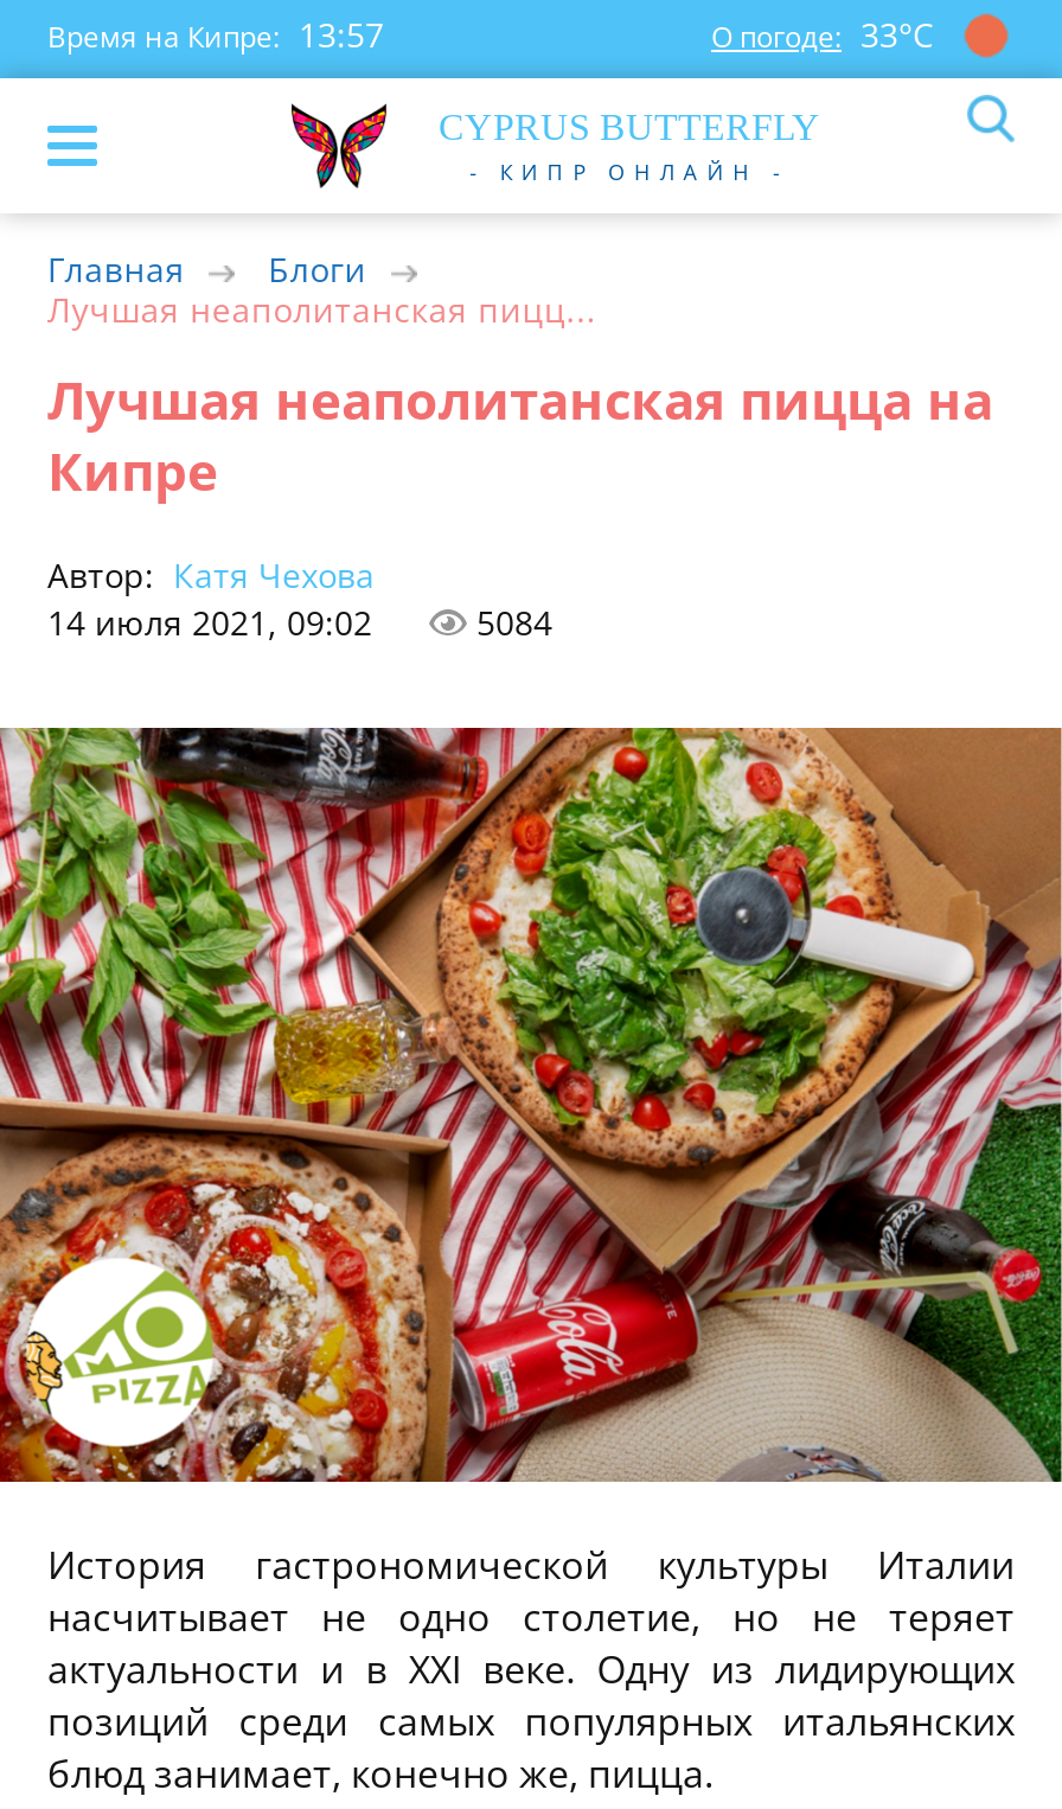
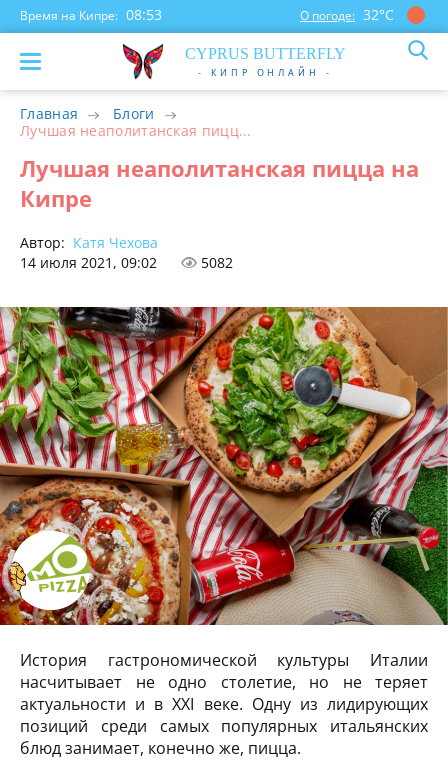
- Время на Кипре: 13:57
+ Время на Кипре: 08:53

- О погоде: 33°С
+ О погоде: 32°С

- 5084
+ 5082
